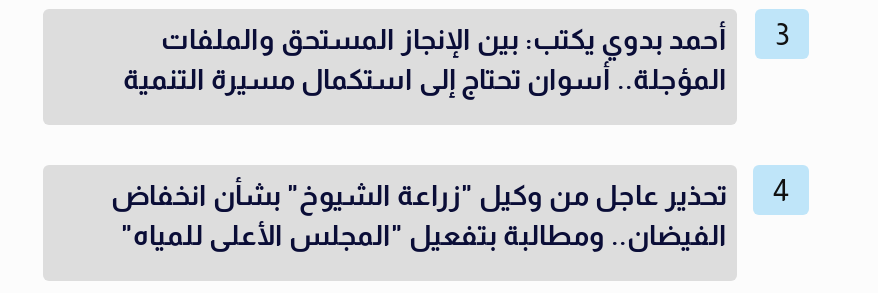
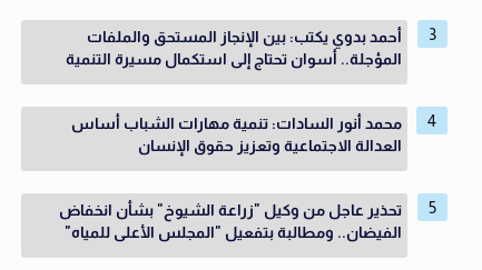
+ محمد أنور السادات: تنمية مهارات الشباب أساس
+ العدالة الاجتماعية وتعزيز حقوق الإنسان
